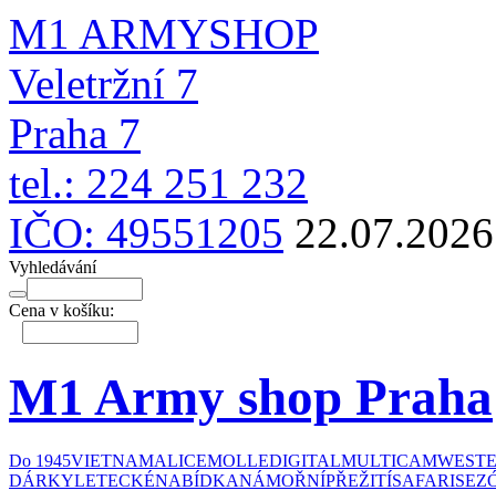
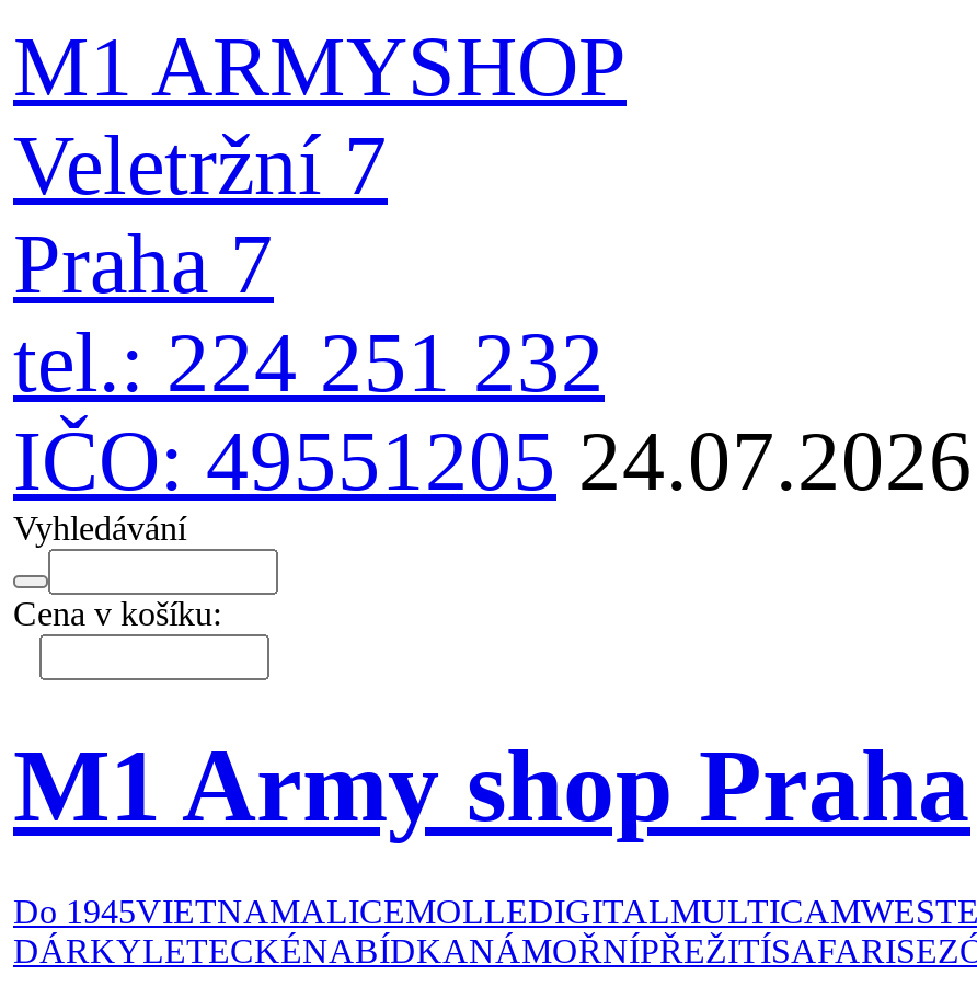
- IČO: 49551205 22.07.2026
+ IČO: 49551205 24.07.2026
